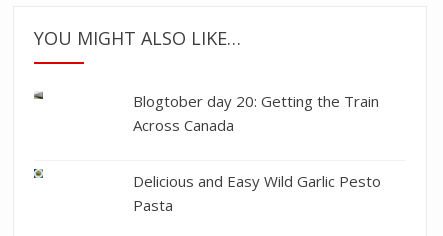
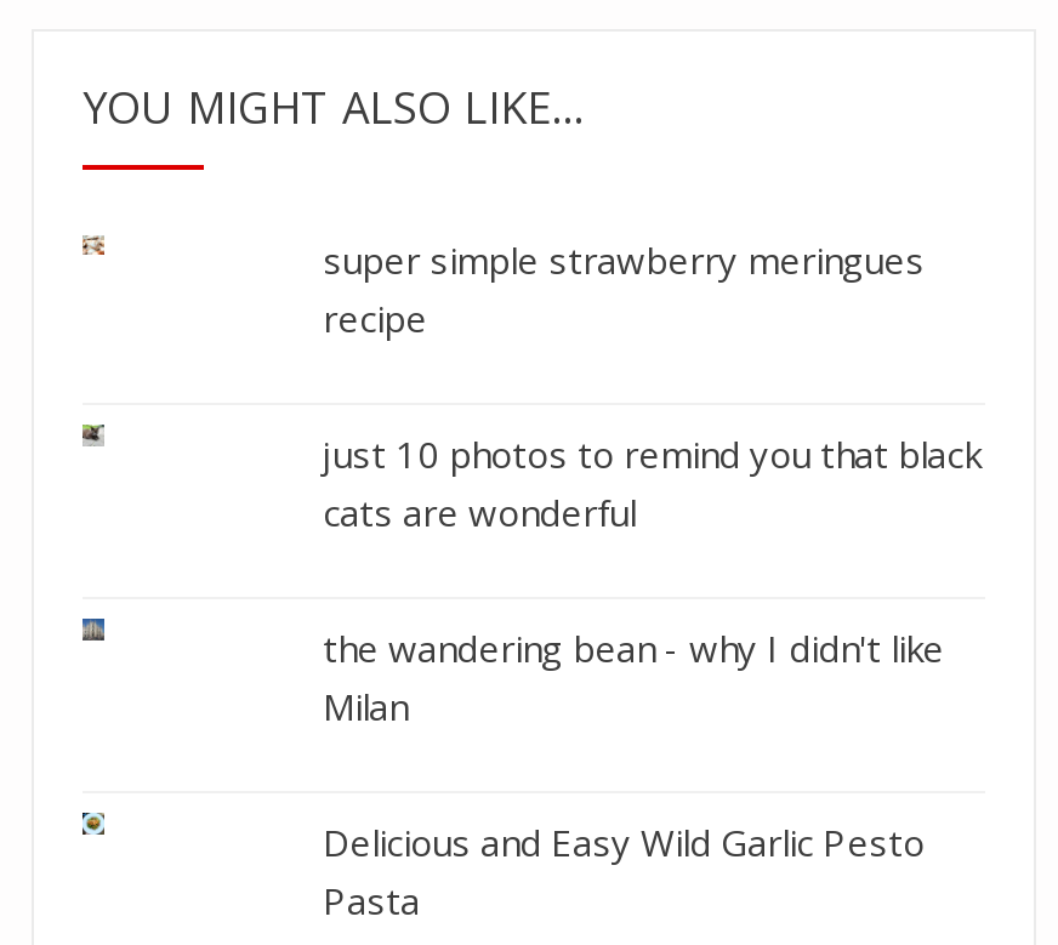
- Blogtober day 20: Getting the Train
- Across Canada
+ super simple strawberry meringues
+ recipe
+ just 10 photos to remind you that black
+ cats are wonderful
+ the wandering bean - why I didn't like
+ Milan
